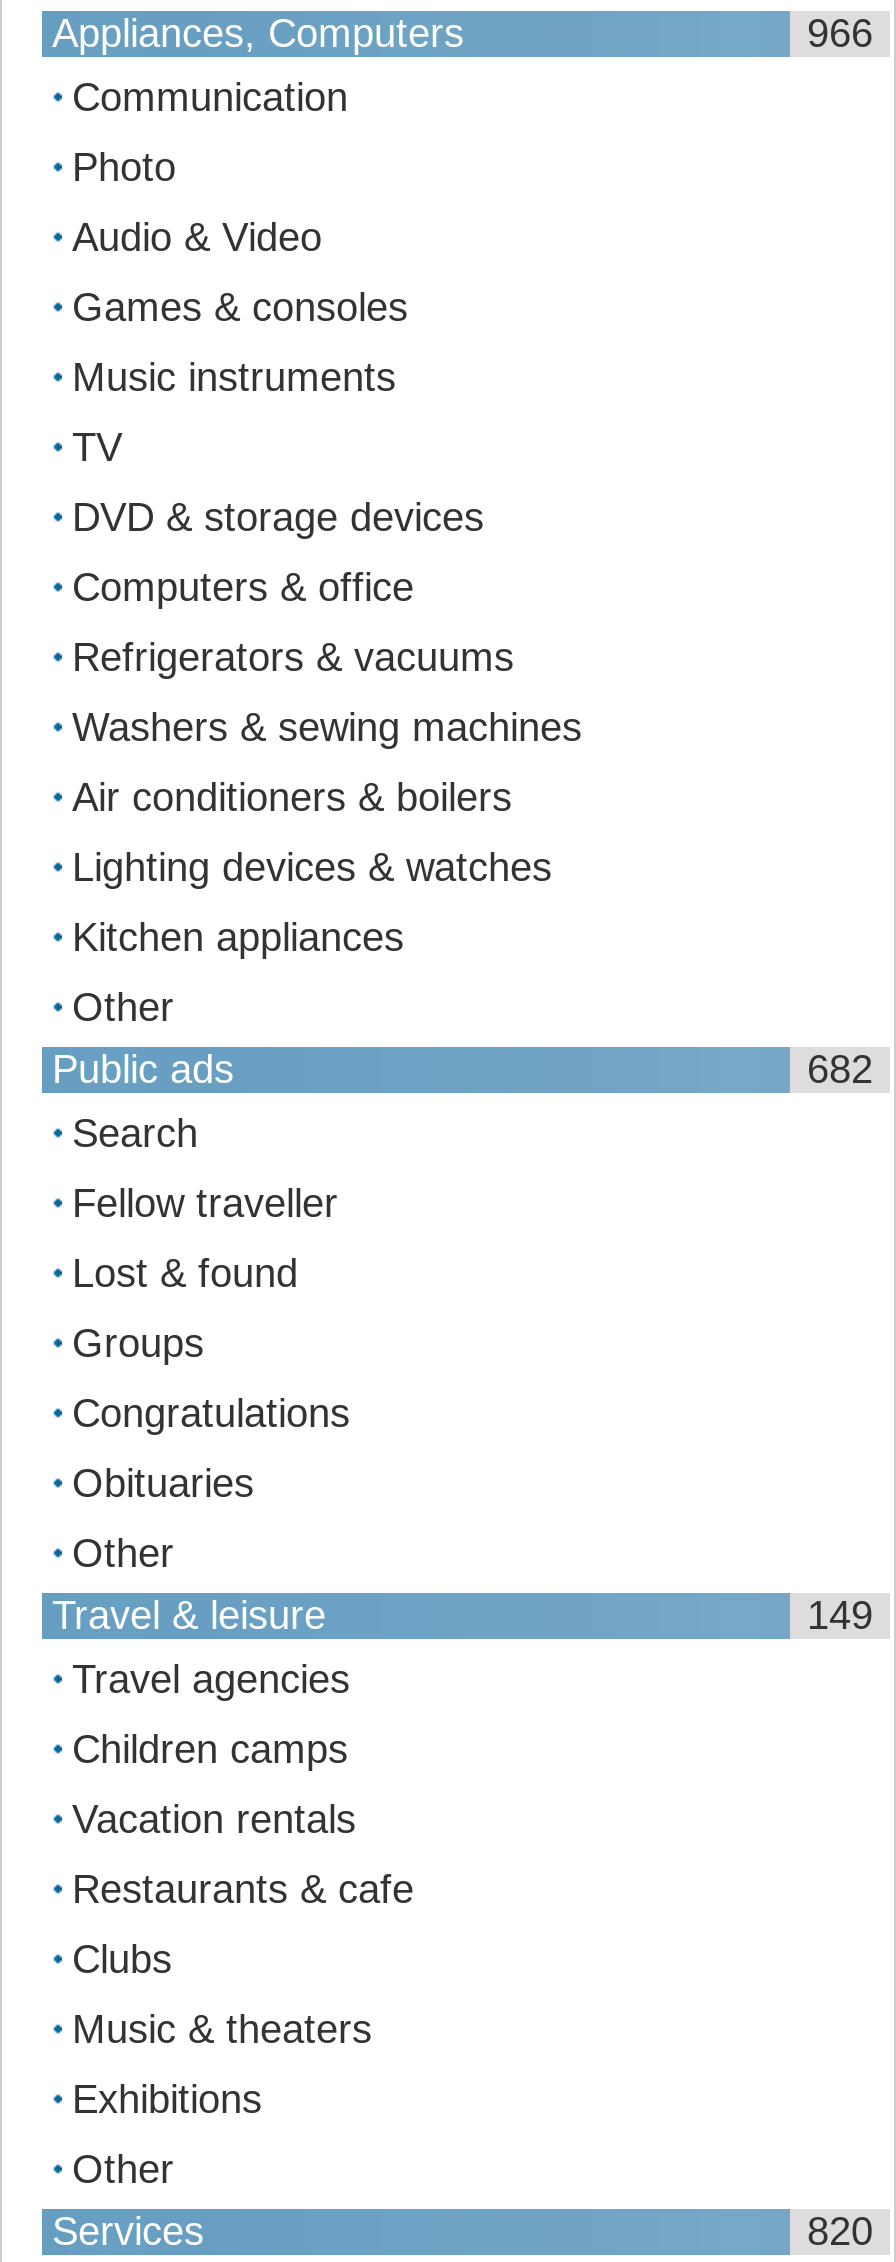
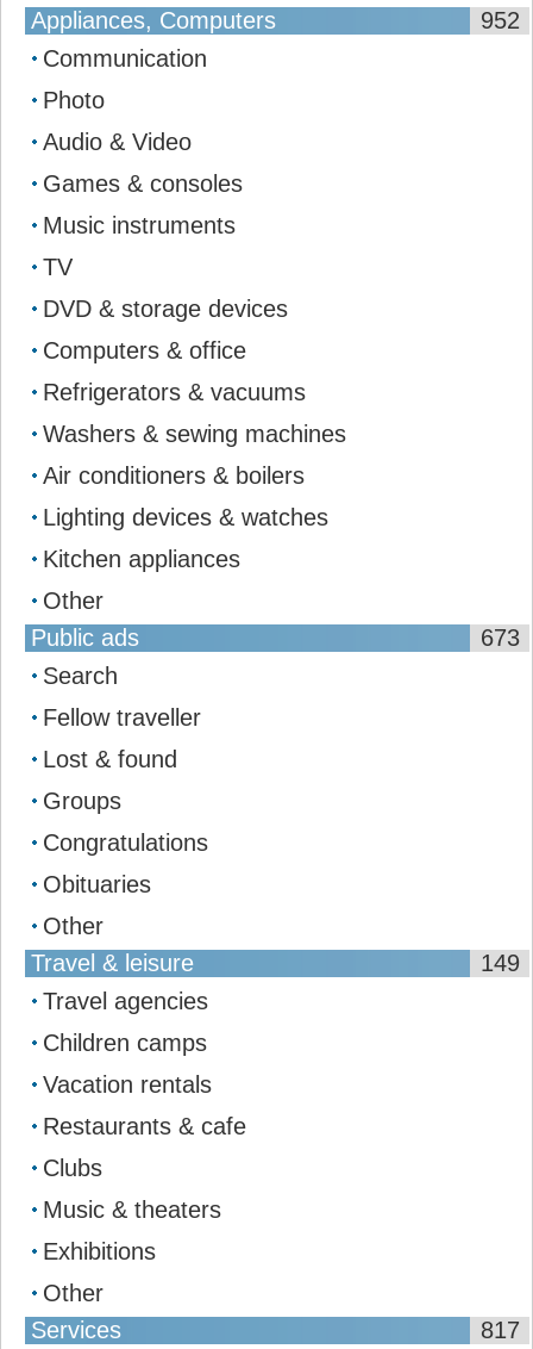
- 966
+ 952

- 682
+ 673

- 820
+ 817
